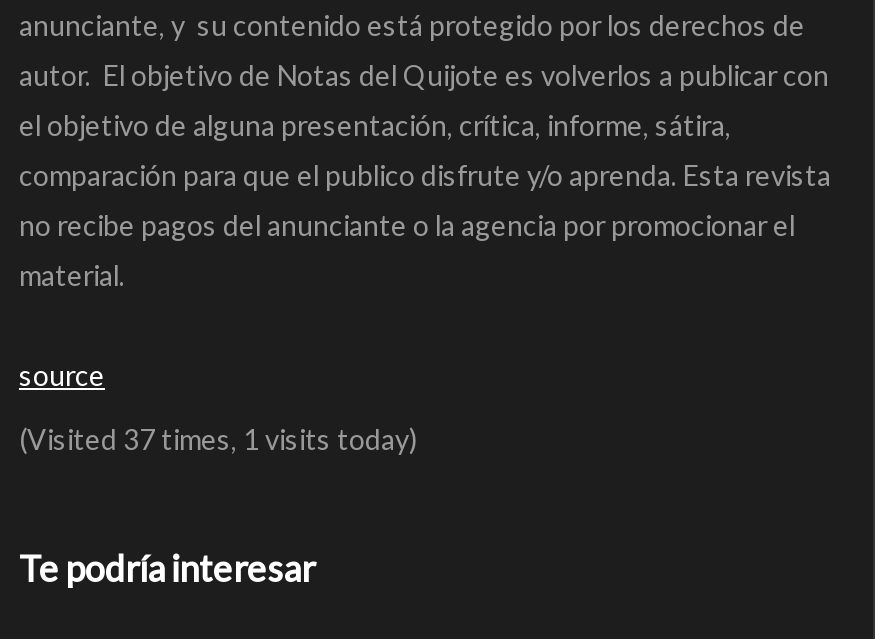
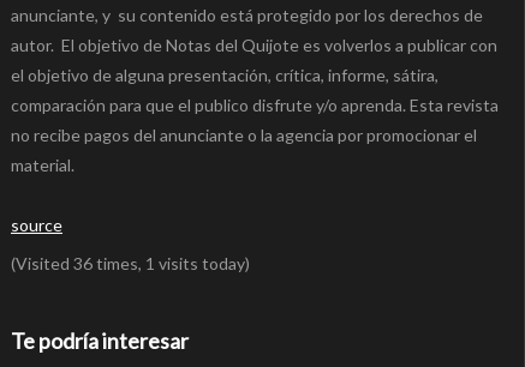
- (Visited 37 times, 1 visits today)
+ (Visited 36 times, 1 visits today)
